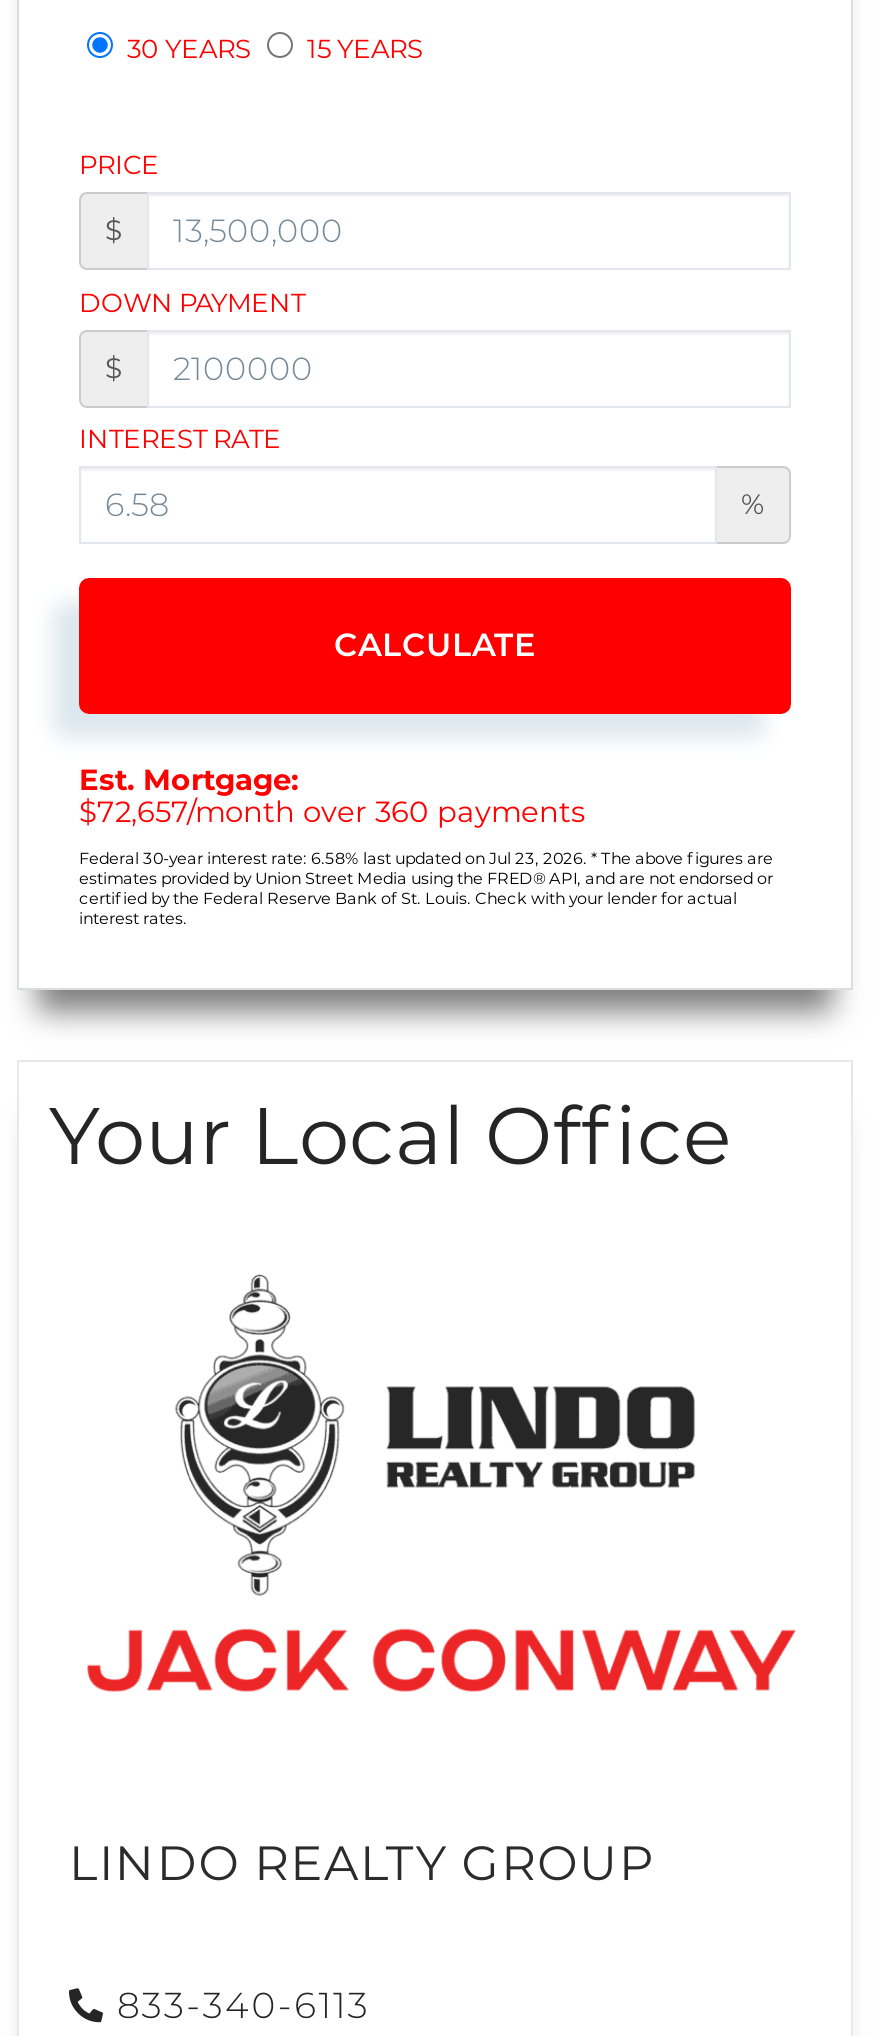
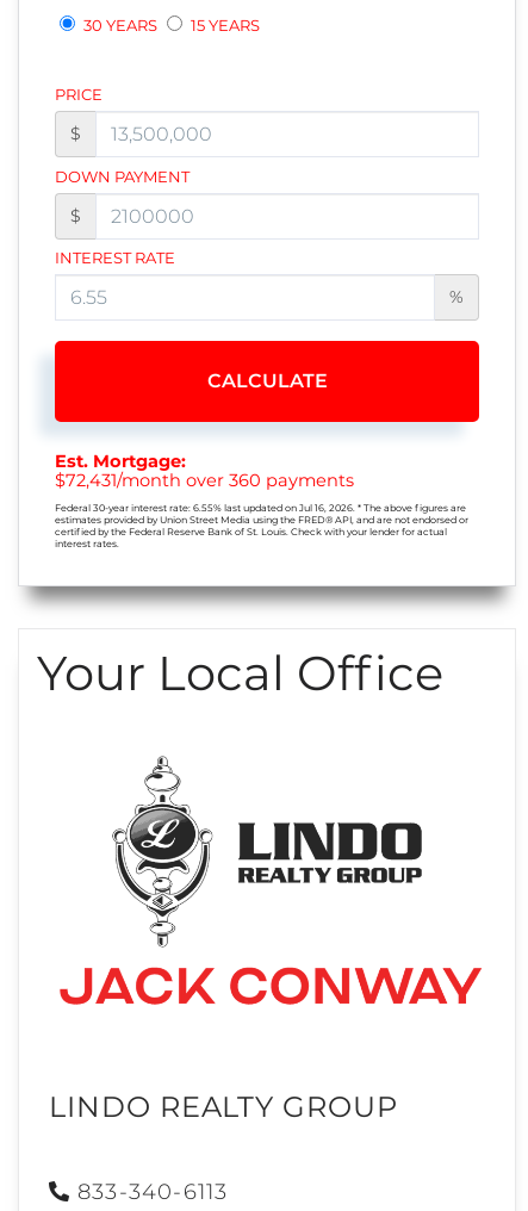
- $72,657/month over 360 payments
+ $72,431/month over 360 payments

- Federal 30-year interest rate: 6.58% last updated on Jul 23, 2026. * The above figures are
+ Federal 30-year interest rate: 6.55% last updated on Jul 16, 2026. * The above figures are
